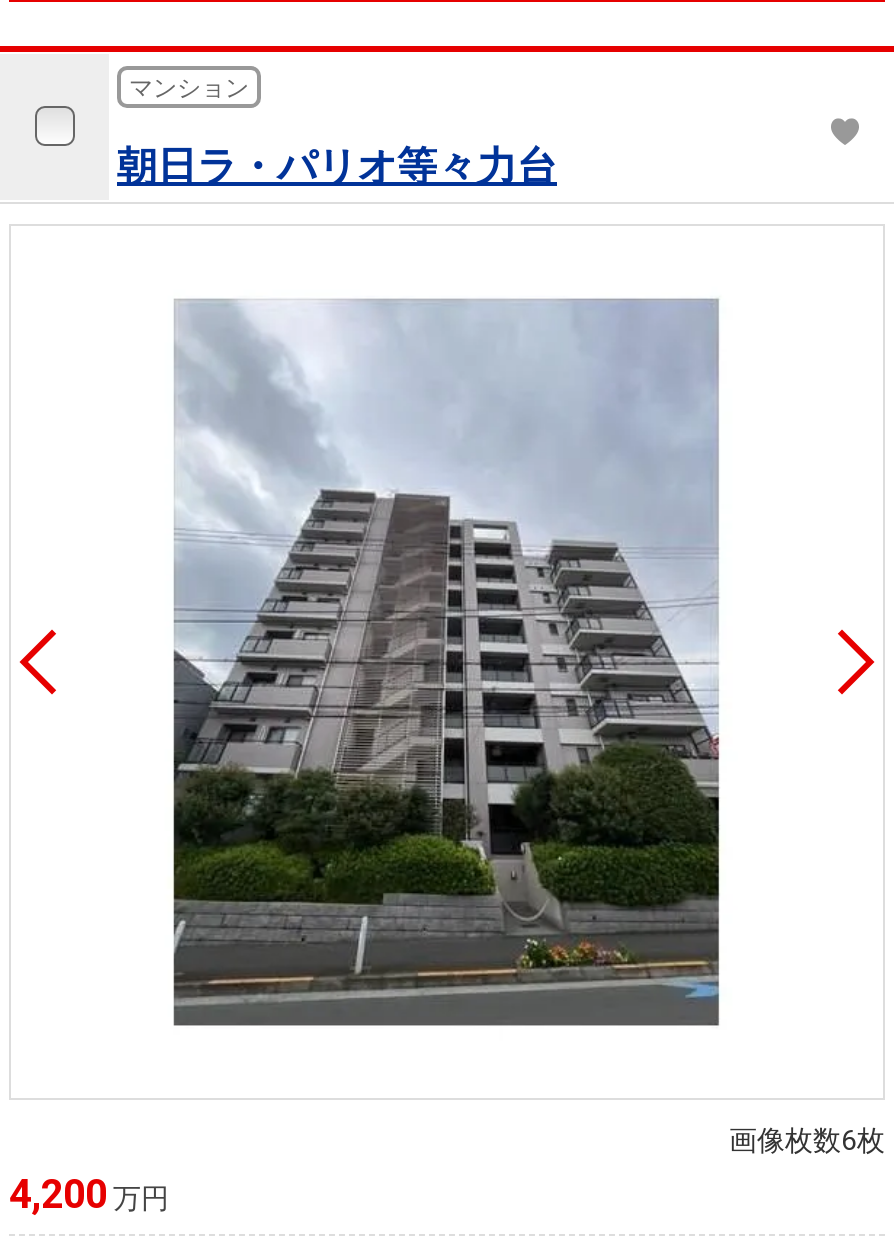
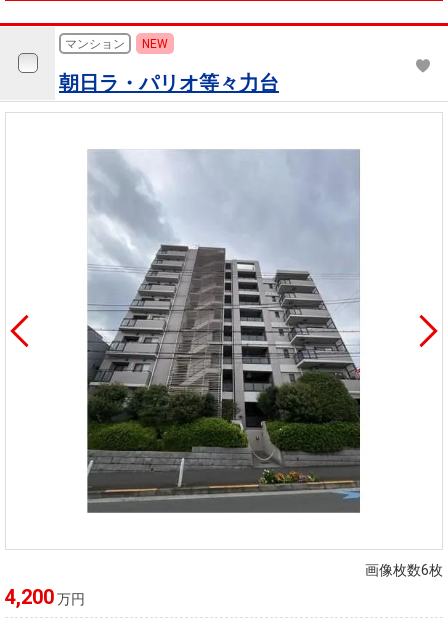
+ NEW
